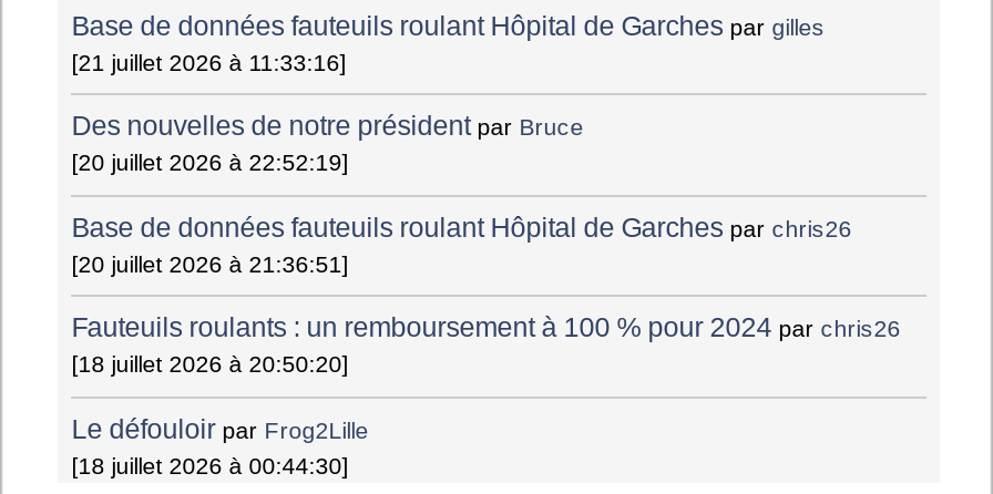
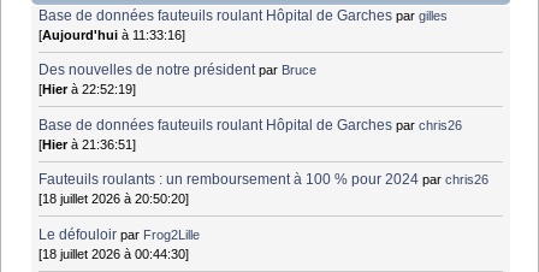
- [21 juillet 2026 à 11:33:16]
+ [Aujourd'hui à 11:33:16]

- [20 juillet 2026 à 22:52:19]
+ [Hier à 22:52:19]

- [20 juillet 2026 à 21:36:51]
+ [Hier à 21:36:51]
